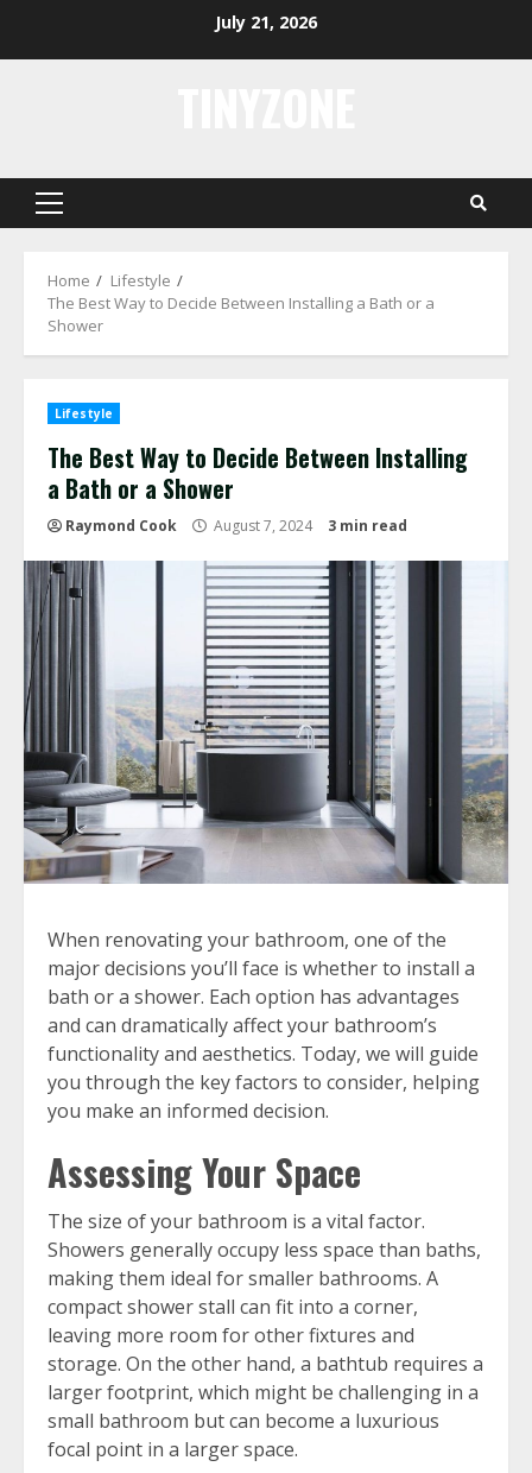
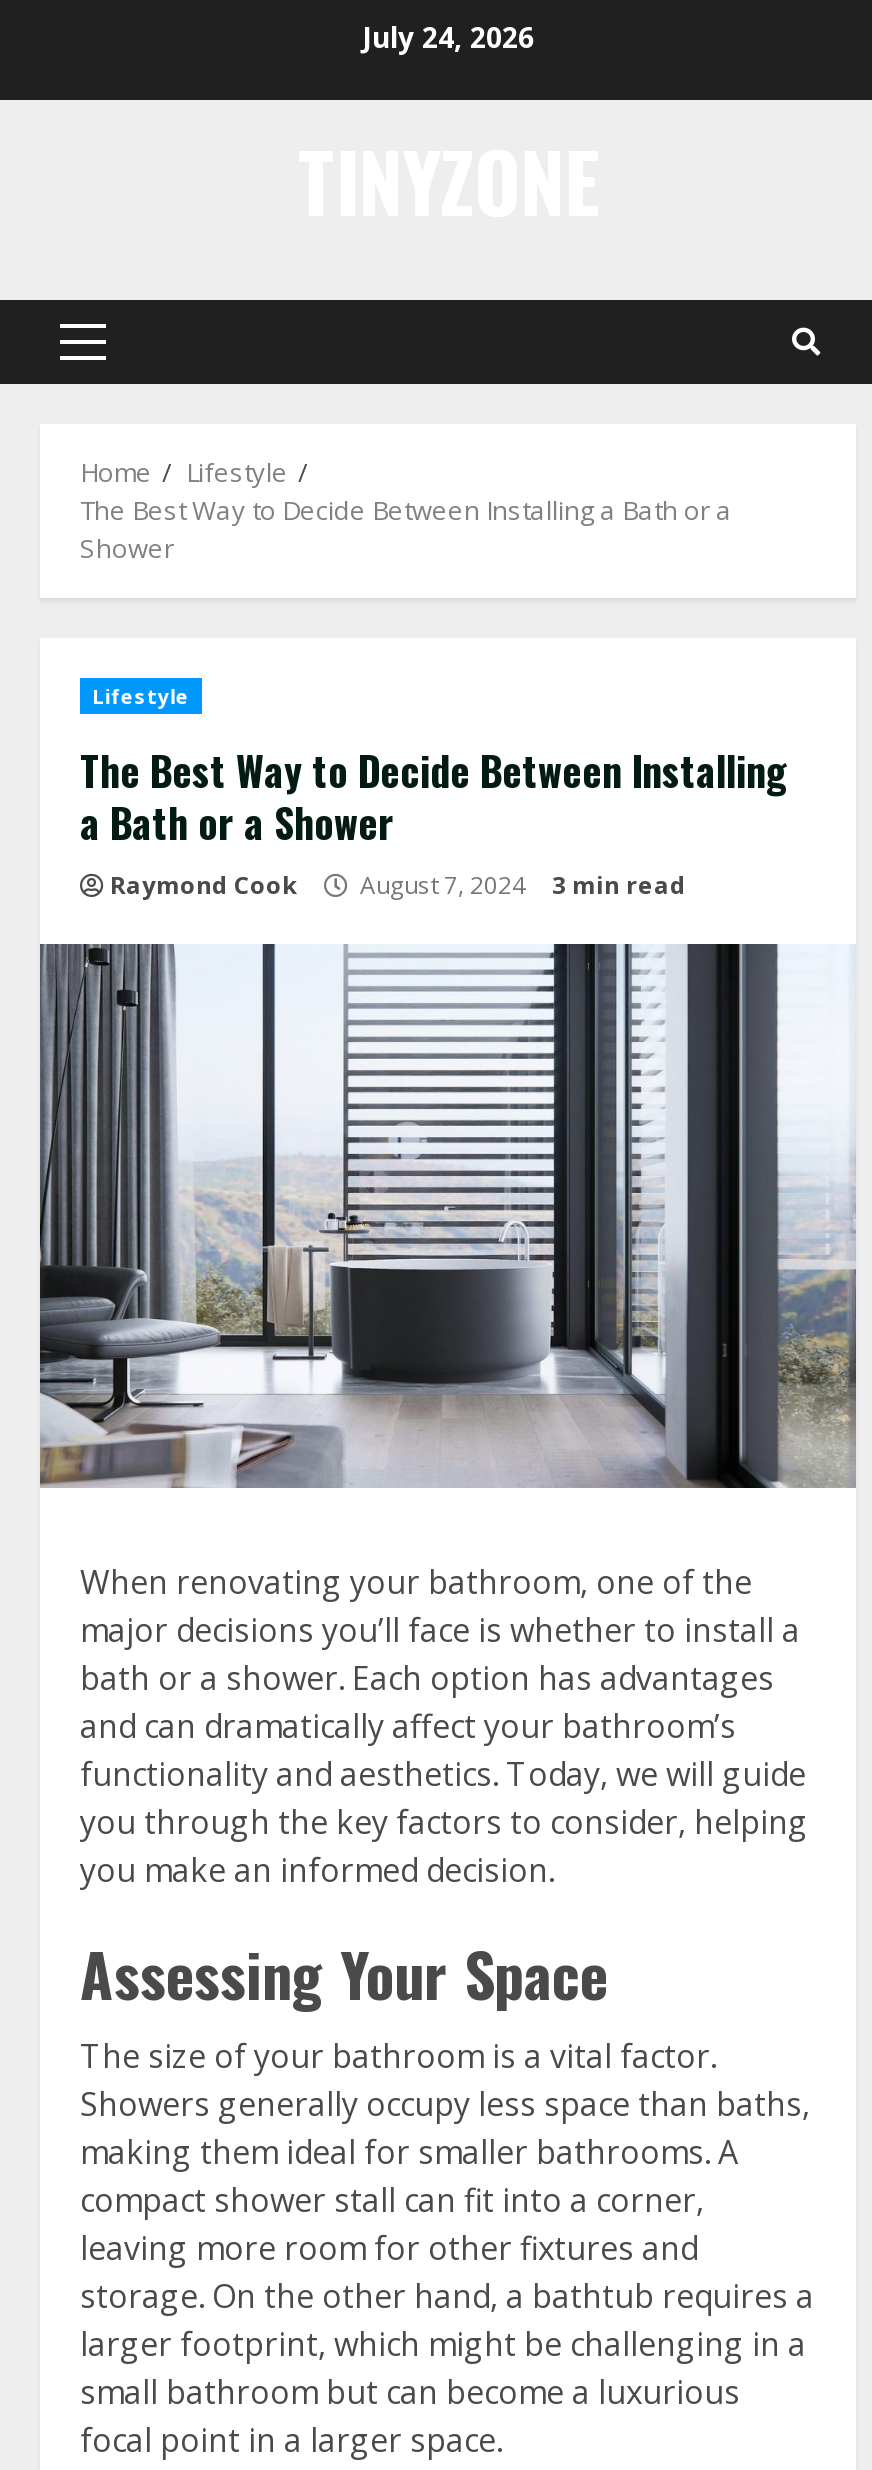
- July 21, 2026
+ July 24, 2026
